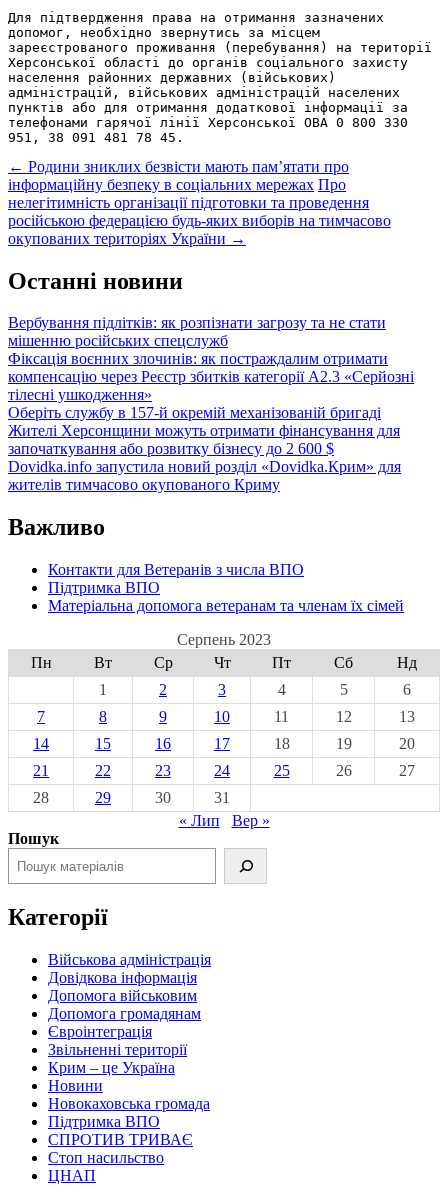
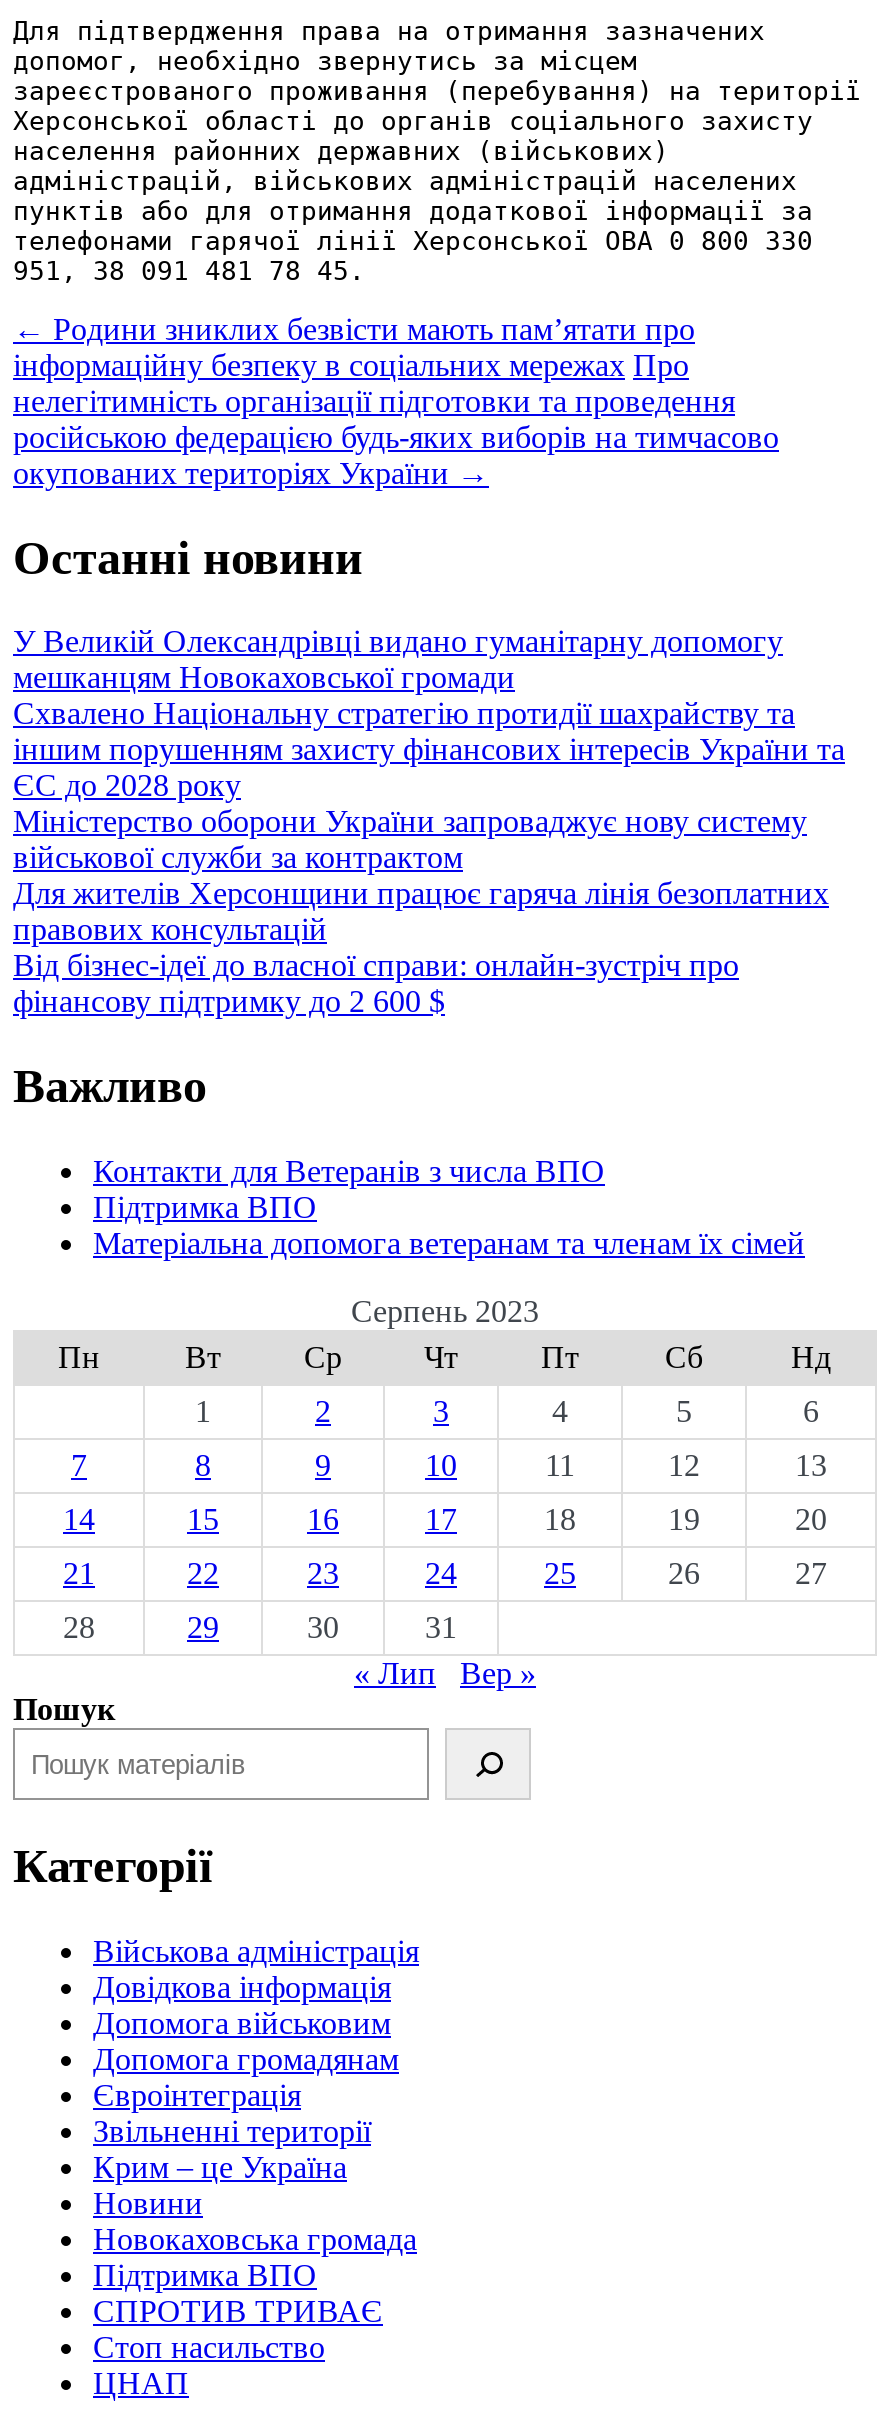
- Вербування підлітків: як розпізнати загрозу та не стати
- мішенню російських спецслужб
- Фіксація воєнних злочинів: як постраждалим отримати
- компенсацію через Реєстр збитків категорії А2.3 «Серйозні
- тілесні ушкодження»
- Оберіть службу в 157-й окремій механізованій бригаді
- Жителі Херсонщини можуть отримати фінансування для
- започаткування або розвитку бізнесу до 2 600 $
- Dovidka.info запустила новий розділ «Dovidka.Крим» для
- жителів тимчасово окупованого Криму
+ У Великій Олександрівці видано гуманітарну допомогу
+ мешканцям Новокаховської громади
+ Схвалено Національну стратегію протидії шахрайству та
+ іншим порушенням захисту фінансових інтересів України та
+ ЄС до 2028 року
+ Міністерство оборони України запроваджує нову систему
+ військової служби за контрактом
+ Для жителів Херсонщини працює гаряча лінія безоплатних
+ правових консультацій
+ Від бізнес-ідеї до власної справи: онлайн-зустріч про
+ фінансову підтримку до 2 600 $
